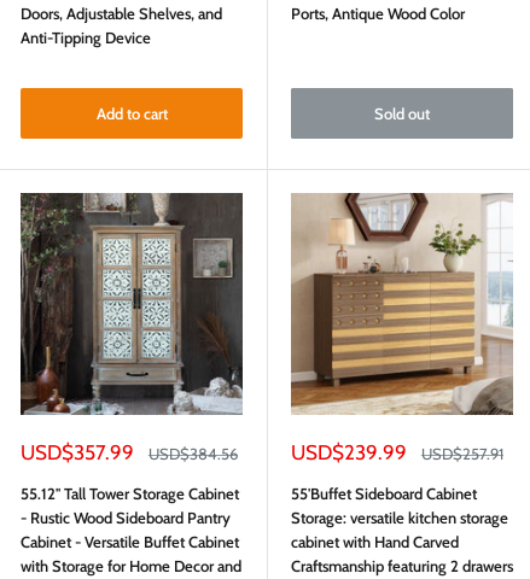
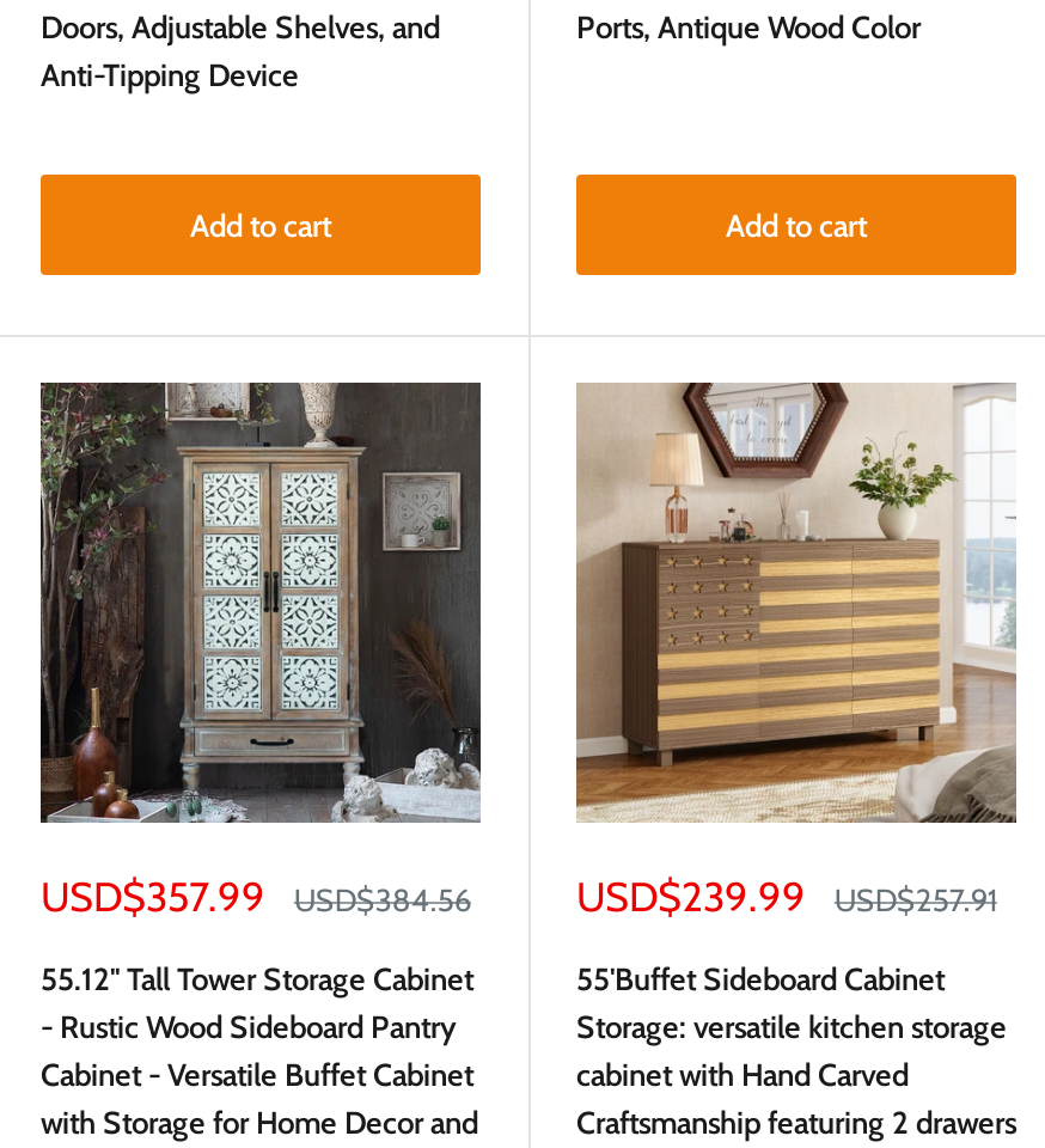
- Sold out
+ Add to cart
